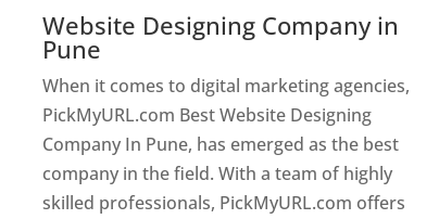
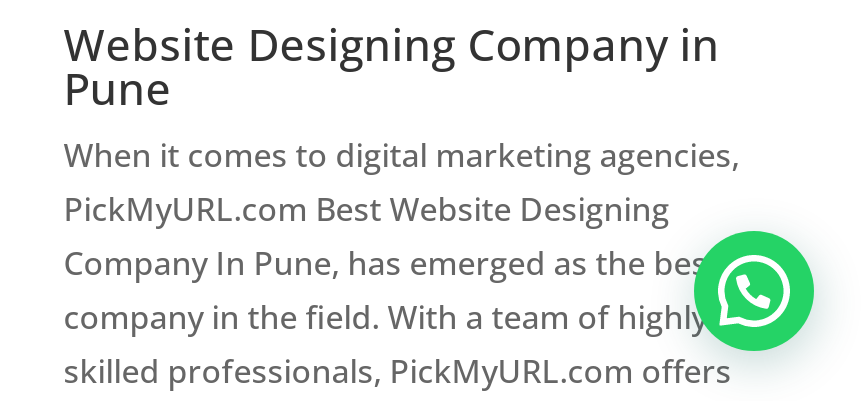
+ [image]
